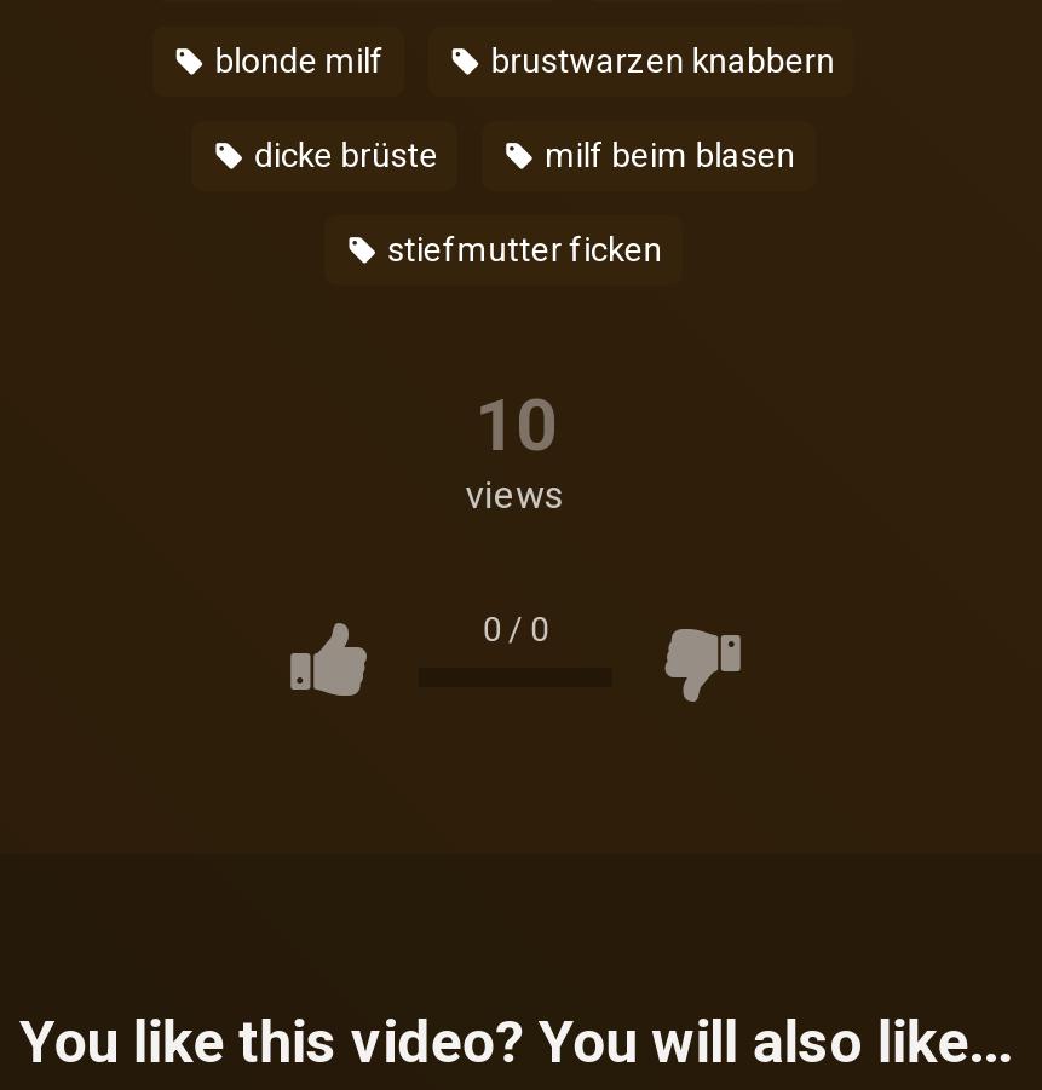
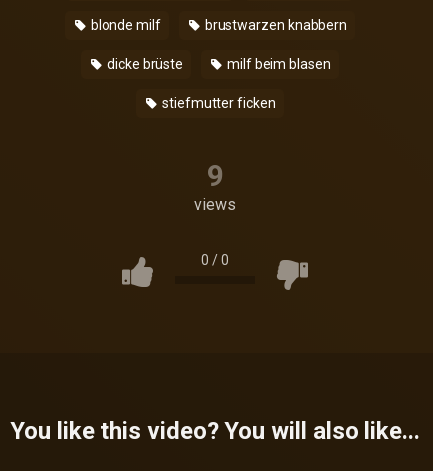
- 10
+ 9
